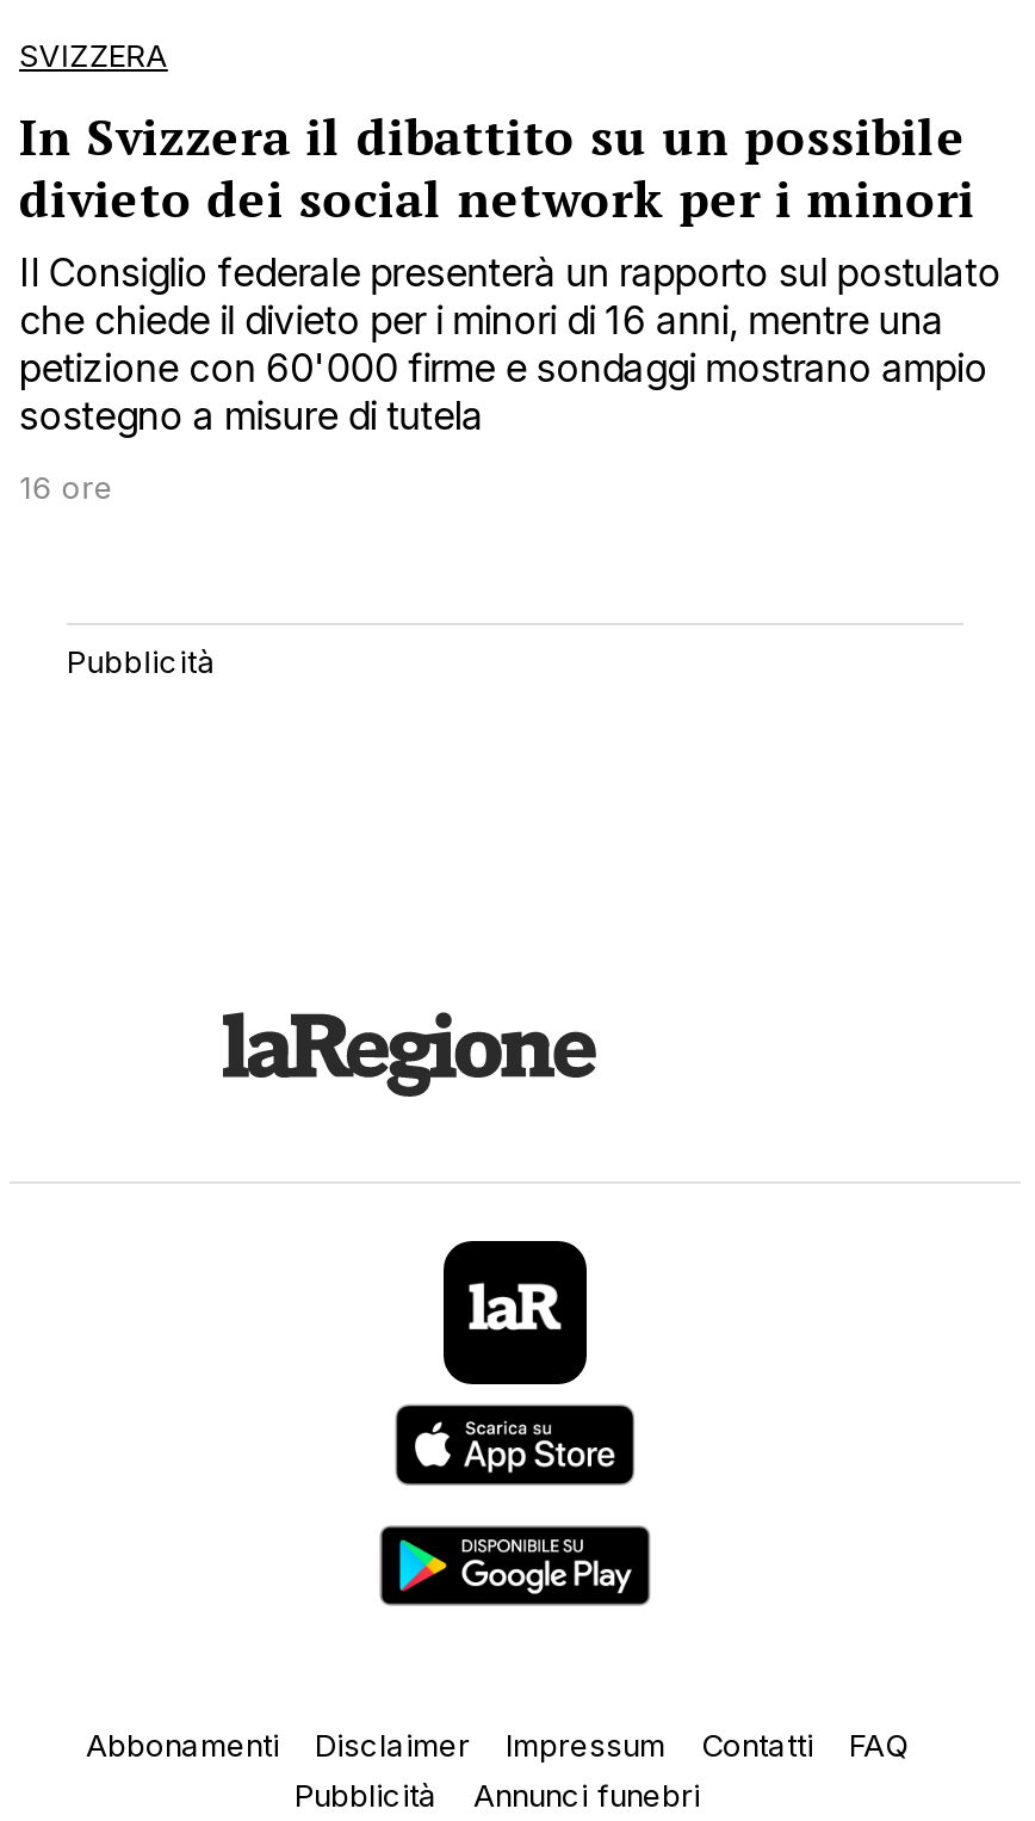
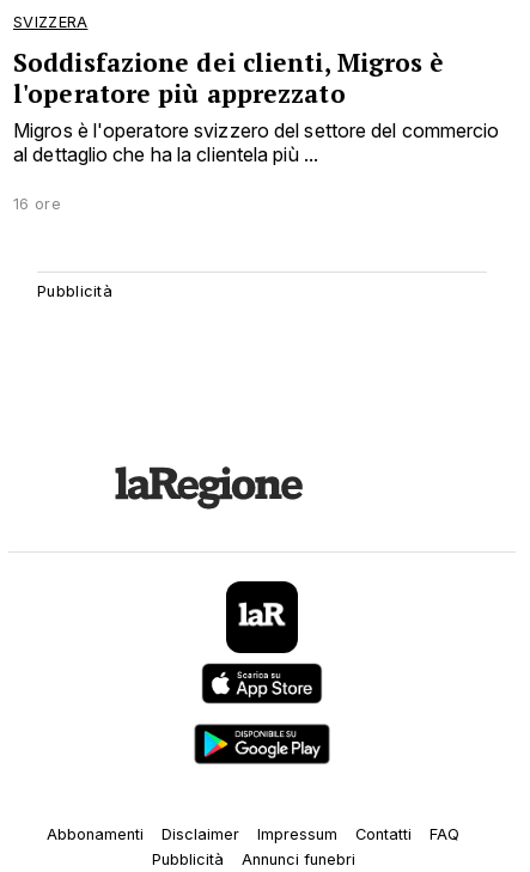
- In Svizzera il dibattito su un possibile
- divieto dei social network per i minori
- Il Consiglio federale presenterà un rapporto sul postulato
- che chiede il divieto per i minori di 16 anni, mentre una
- petizione con 60'000 firme e sondaggi mostrano ampio
- sostegno a misure di tutela
+ Soddisfazione dei clienti, Migros è
+ l'operatore più apprezzato
+ Migros è l'operatore svizzero del settore del commercio
+ al dettaglio che ha la clientela più ...
